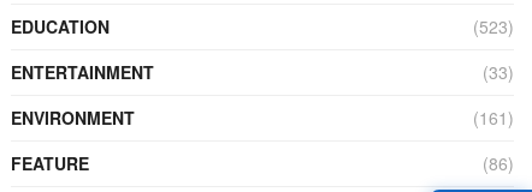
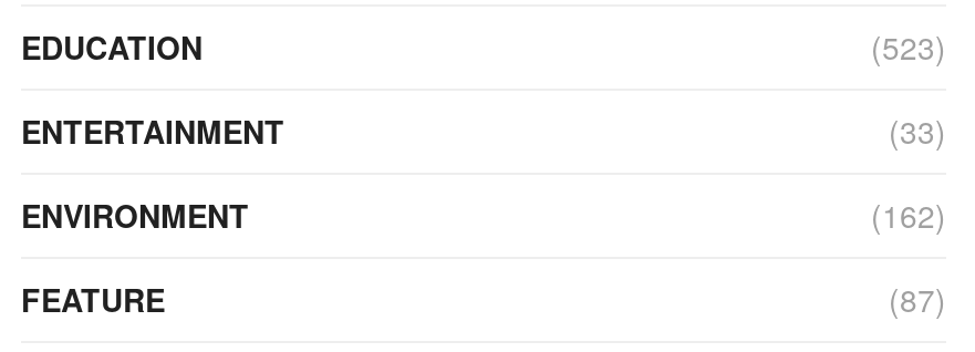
- (161)
+ (162)

- (86)
+ (87)
